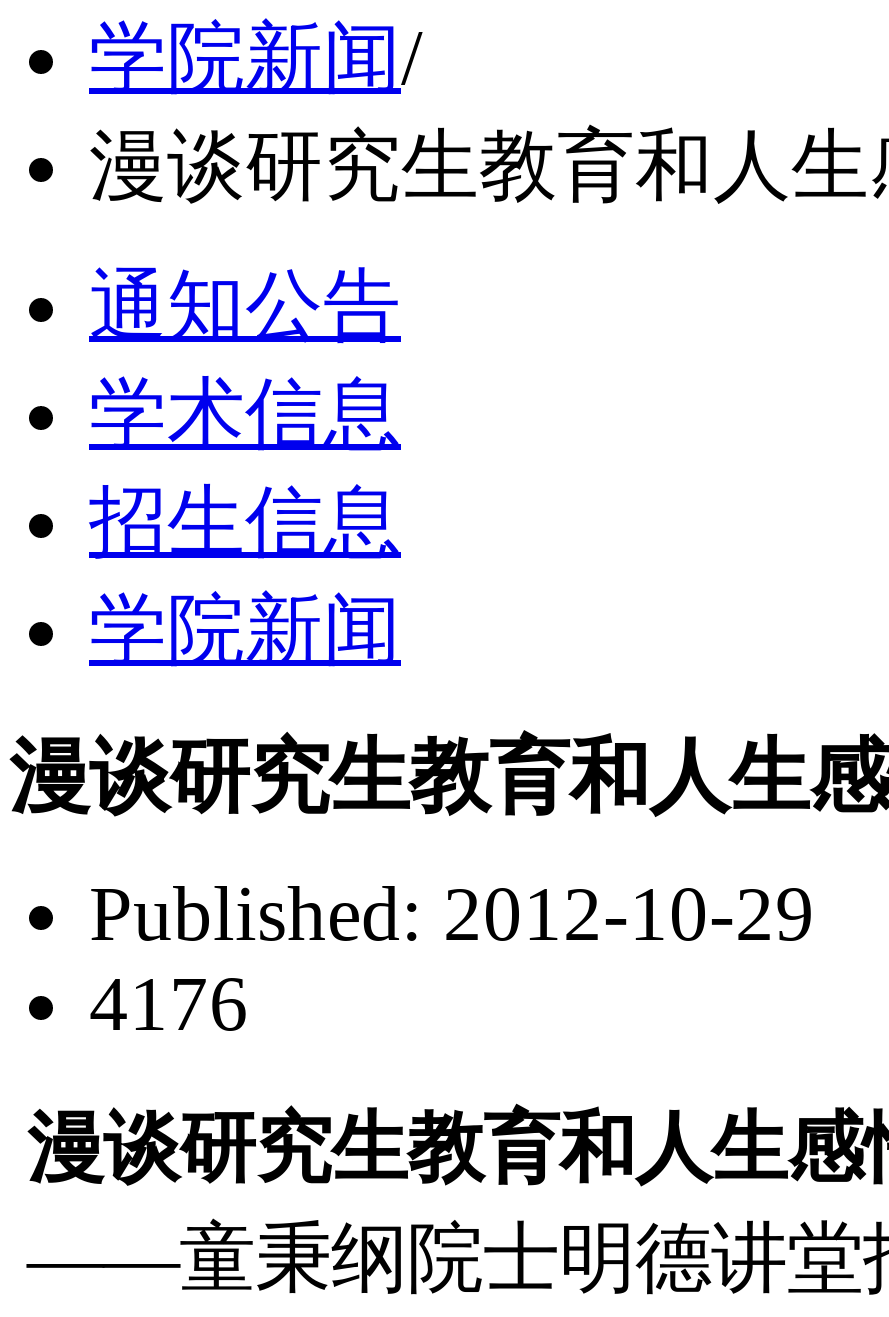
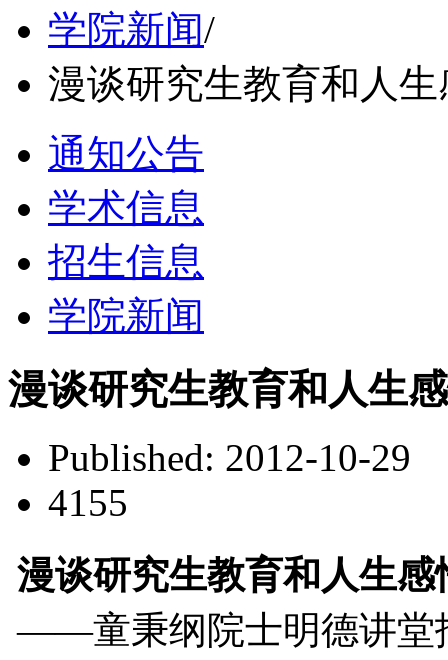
- 4176
+ 4155
